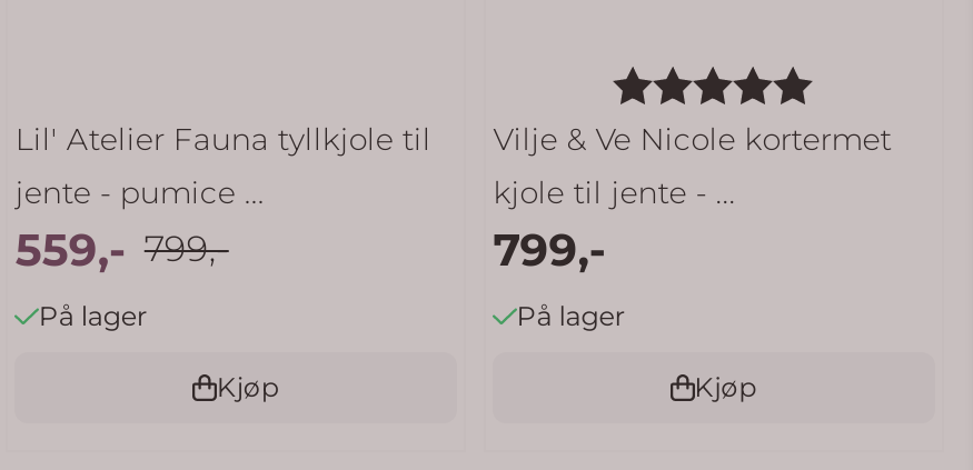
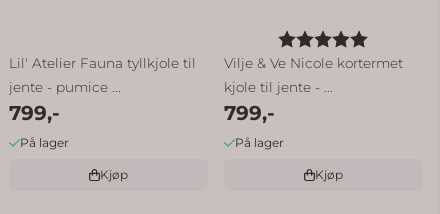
- 559,- 799,-
+ 799,-
